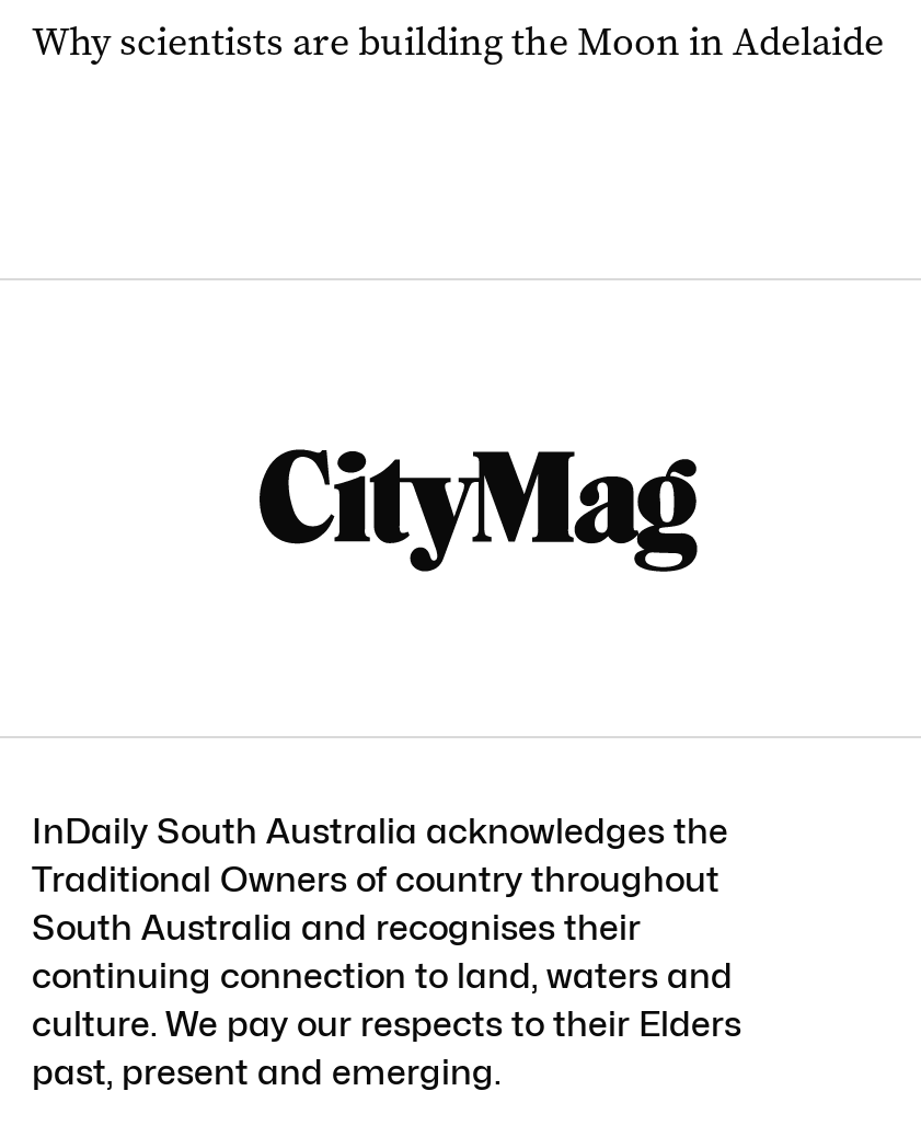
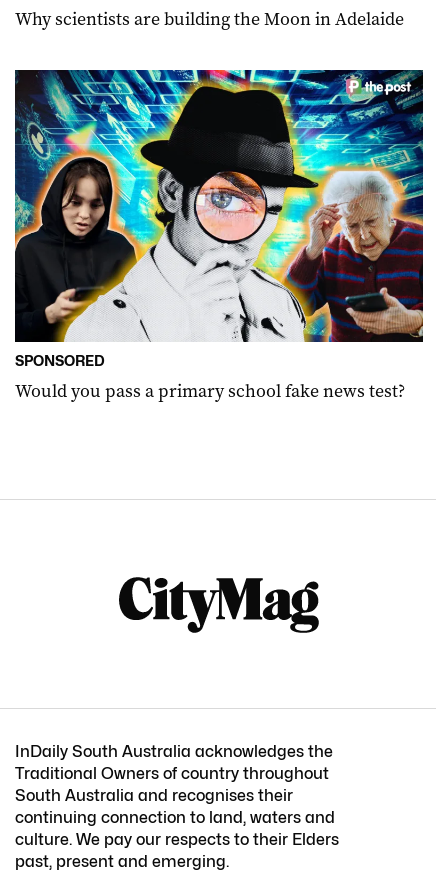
+ [image]
+ SPONSORED
+ Would you pass a primary school fake news test?
